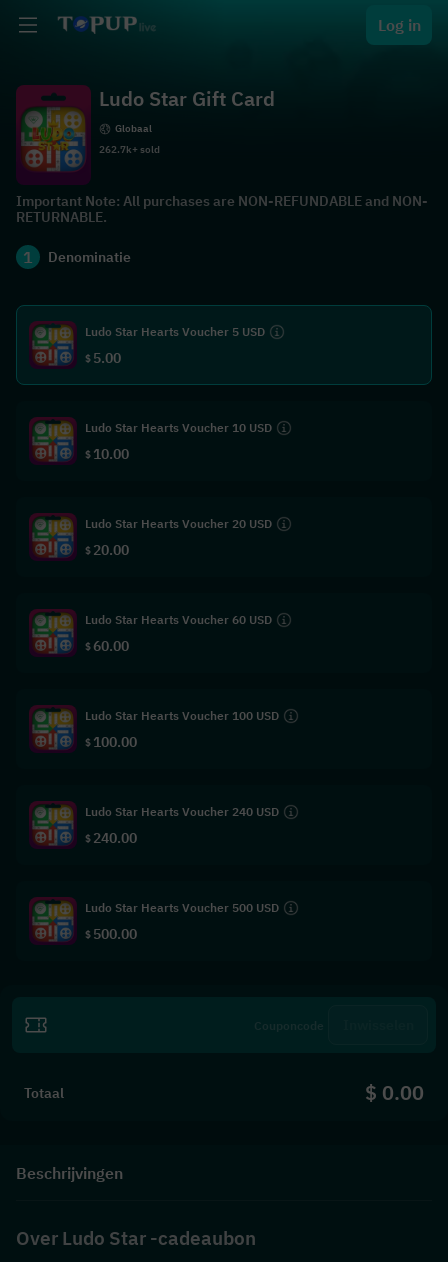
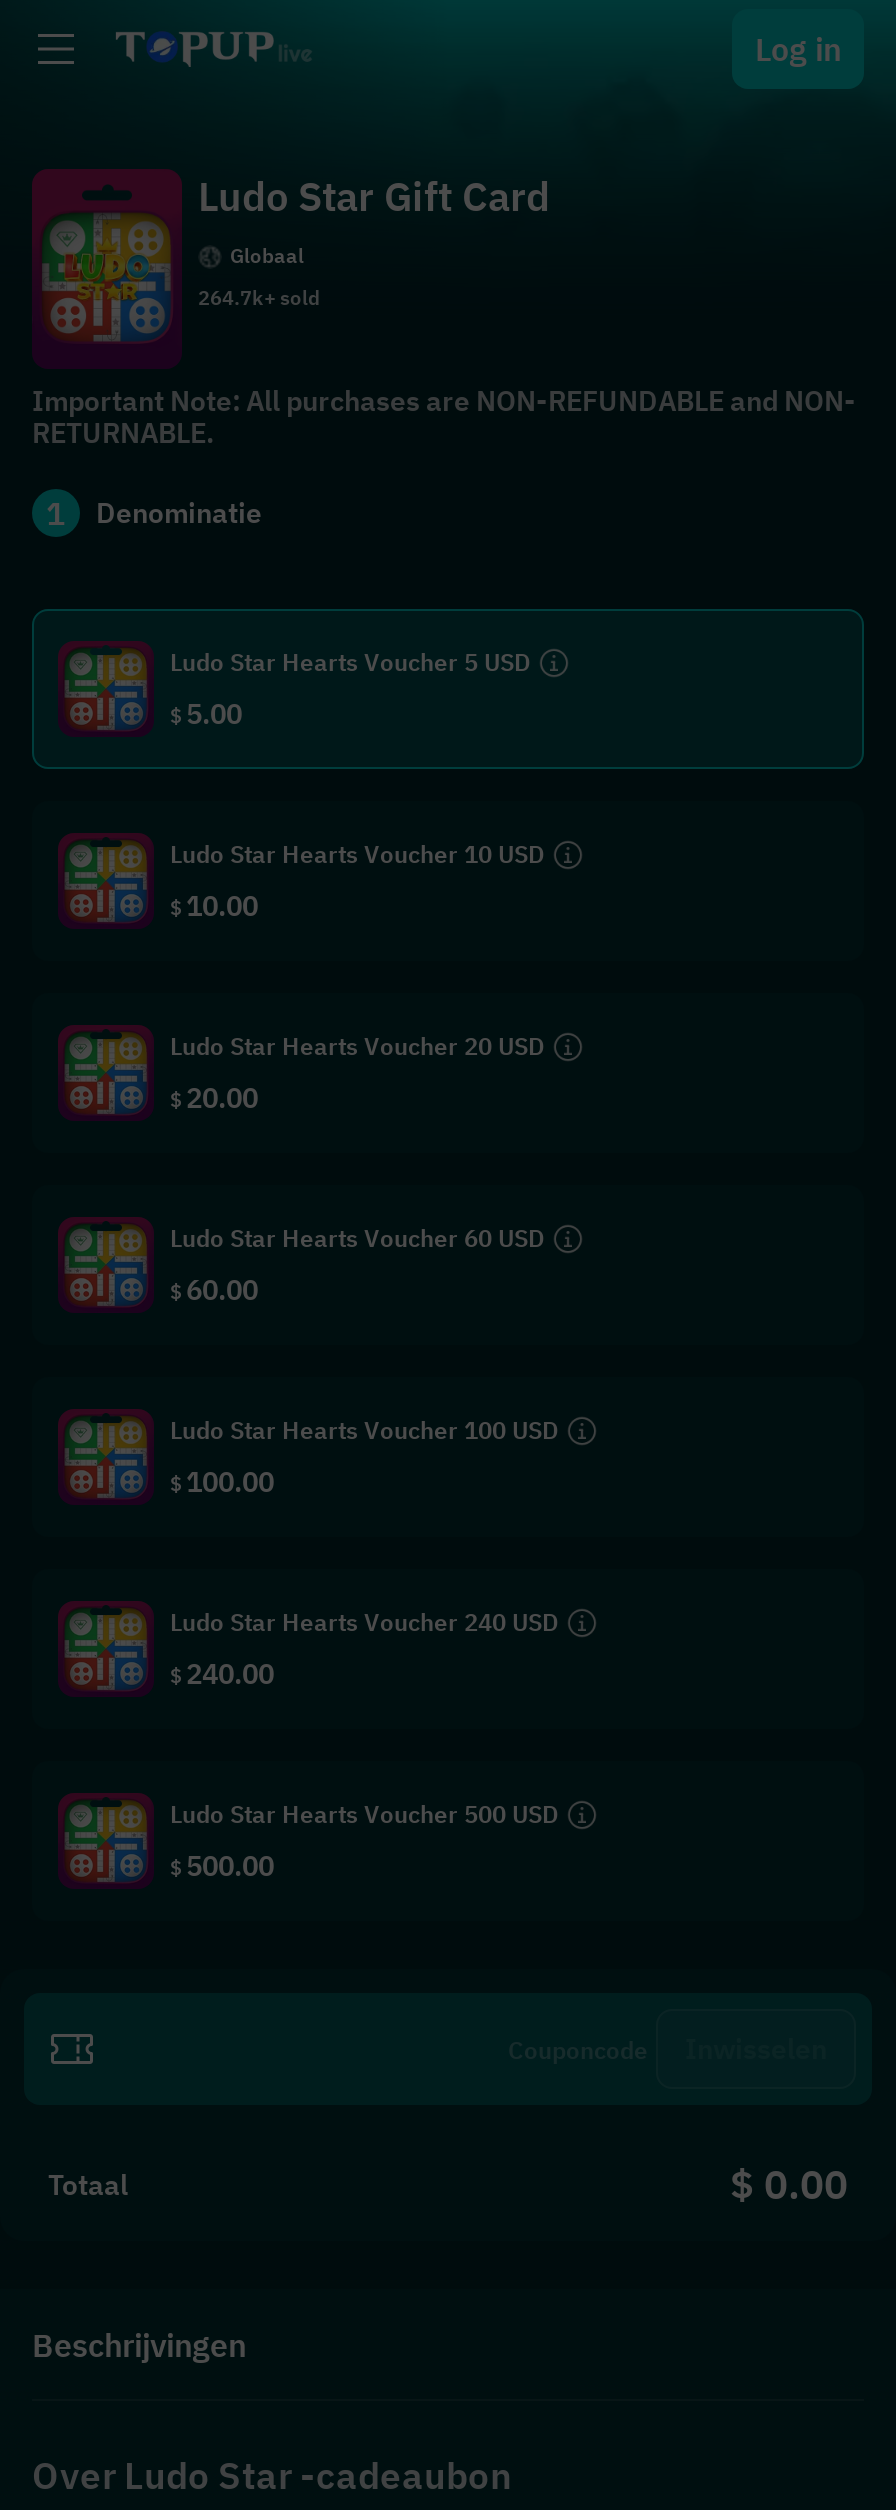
- 262.7k+ sold
+ 264.7k+ sold
